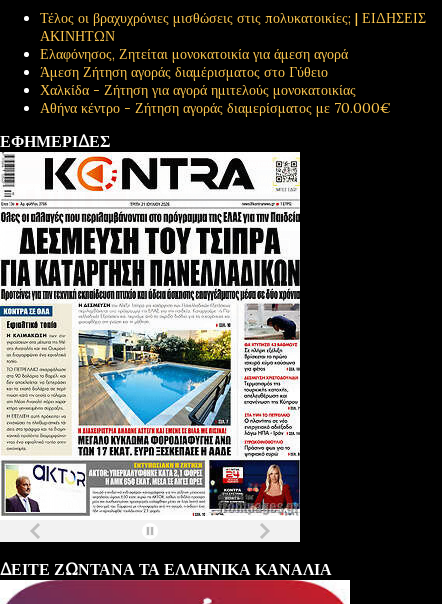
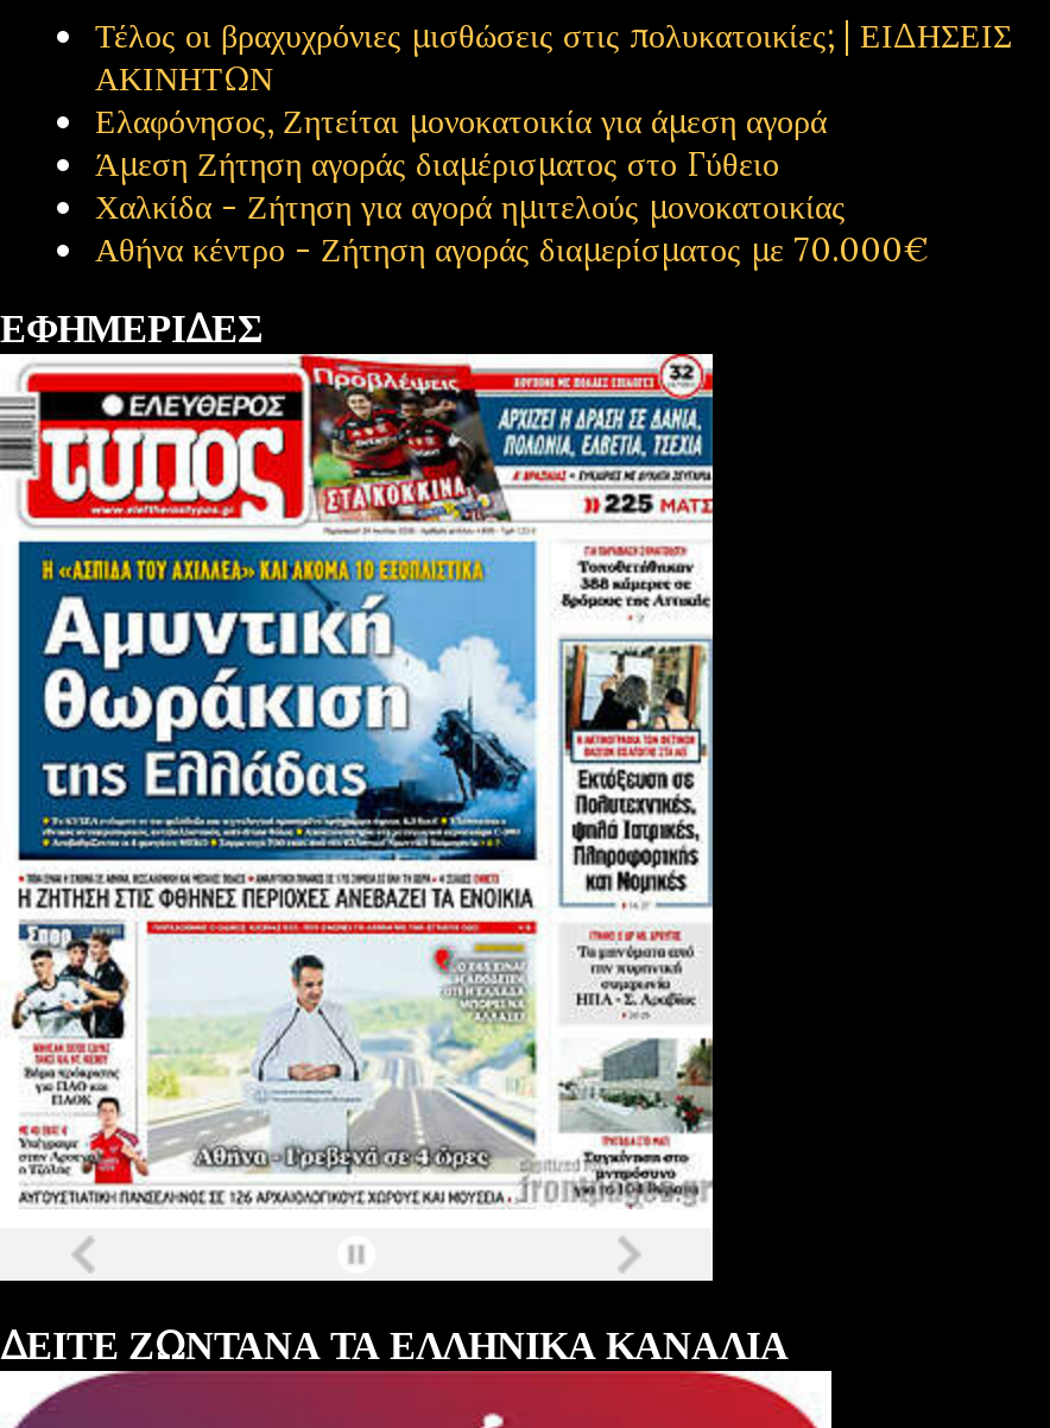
- [image]
+ [image]
